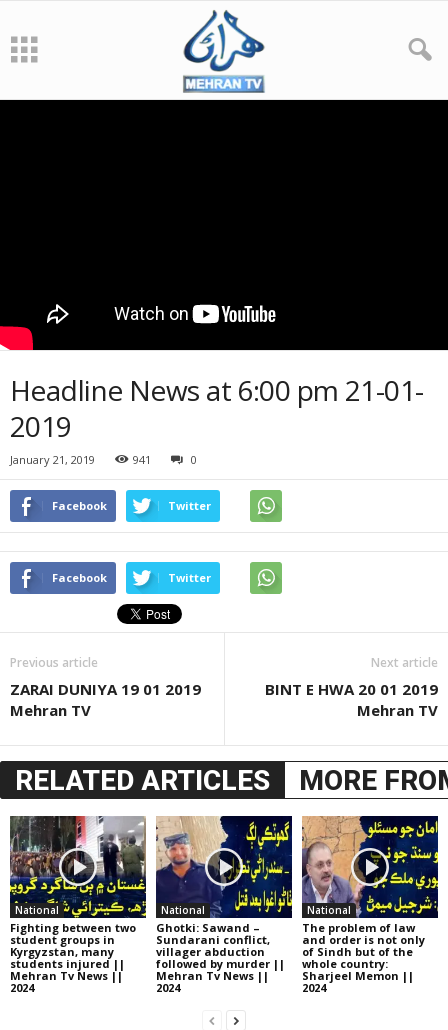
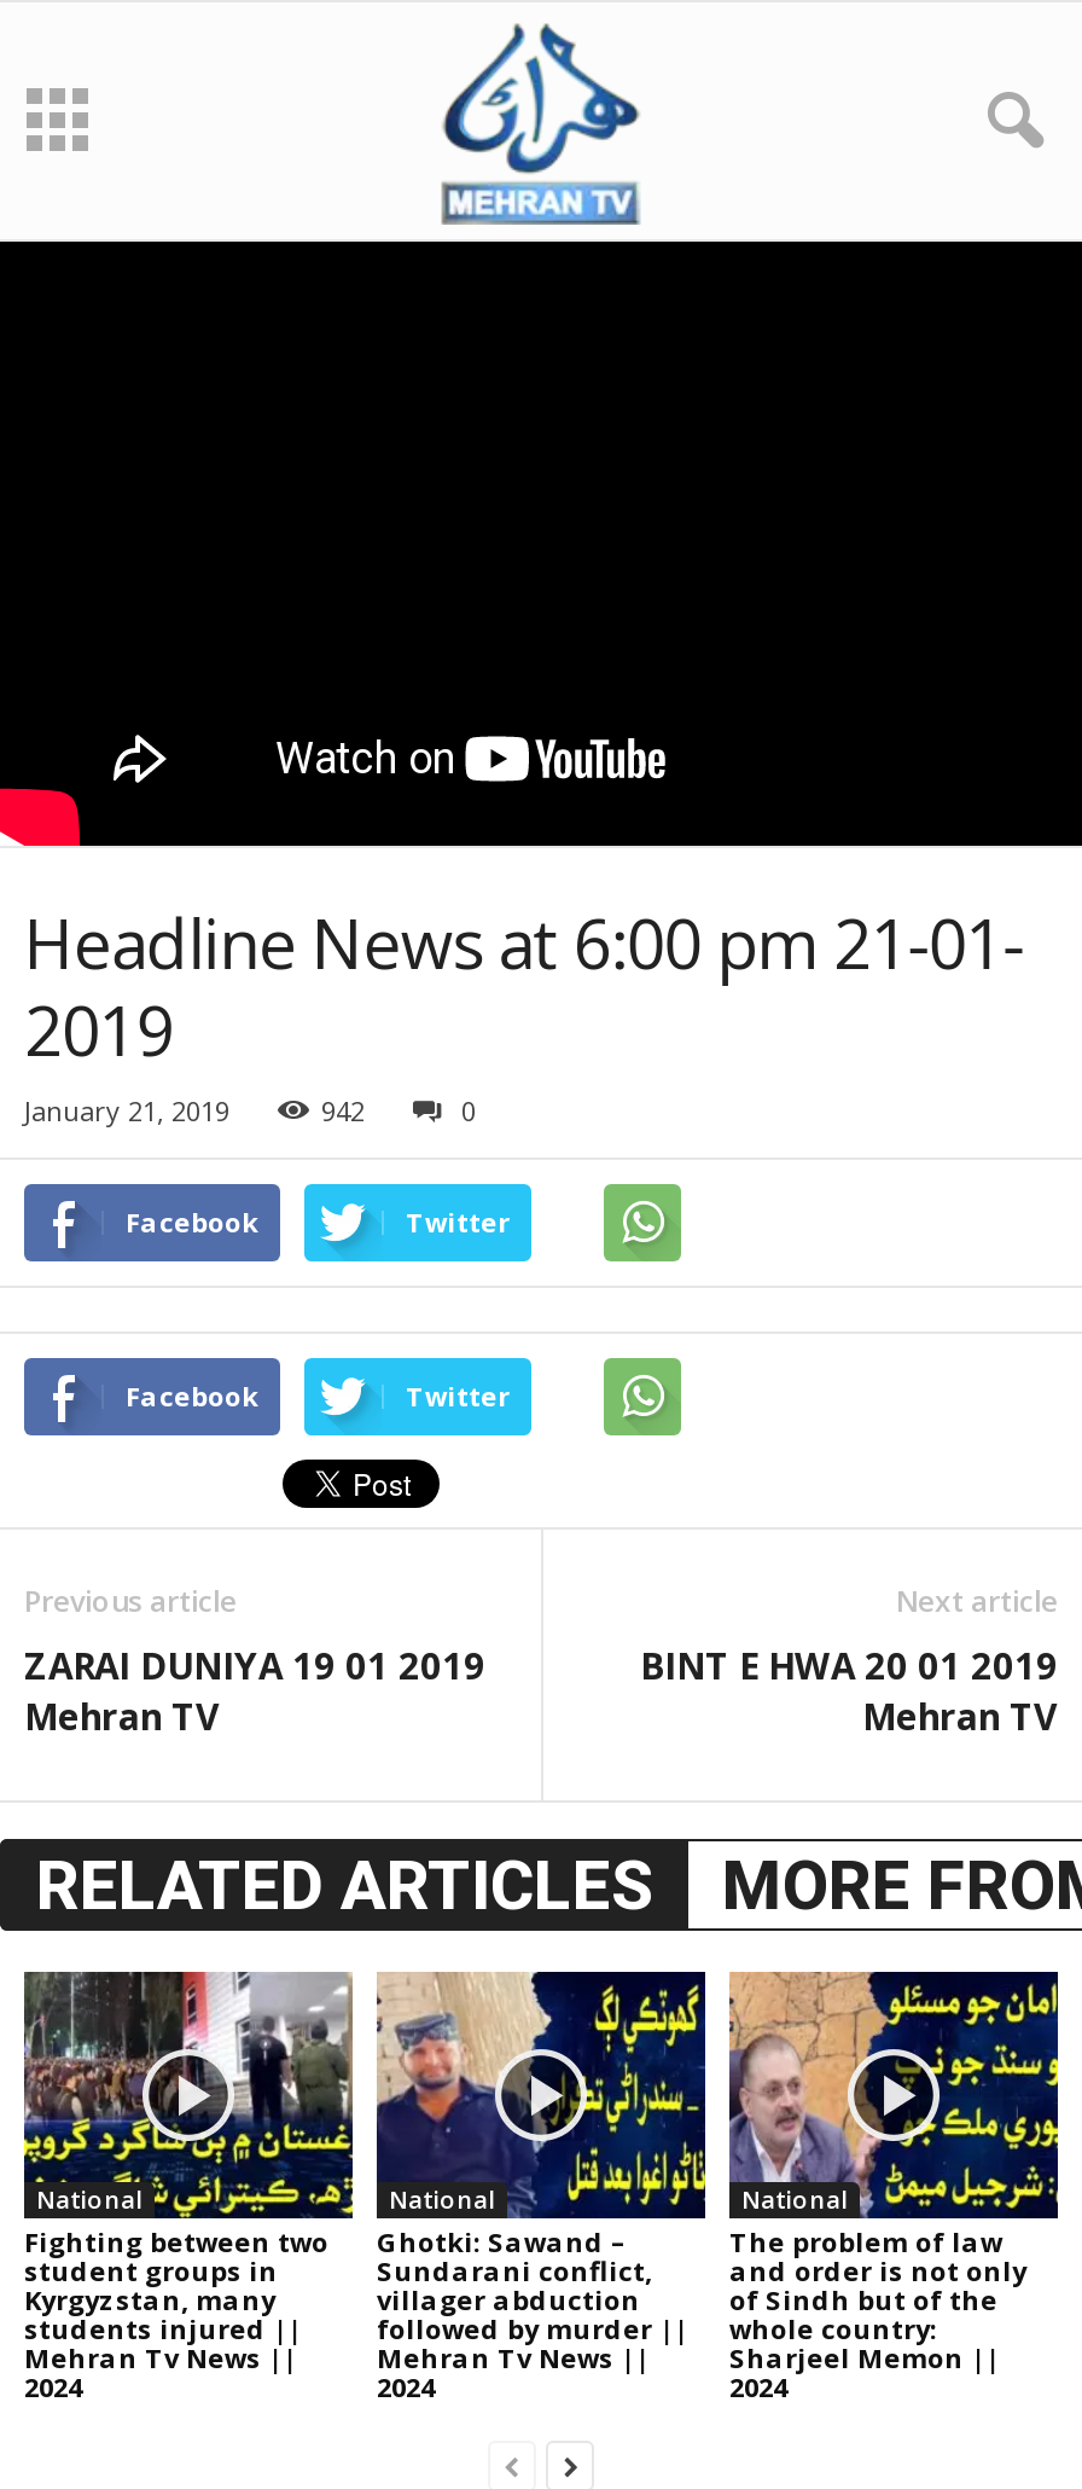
- 941
+ 942
